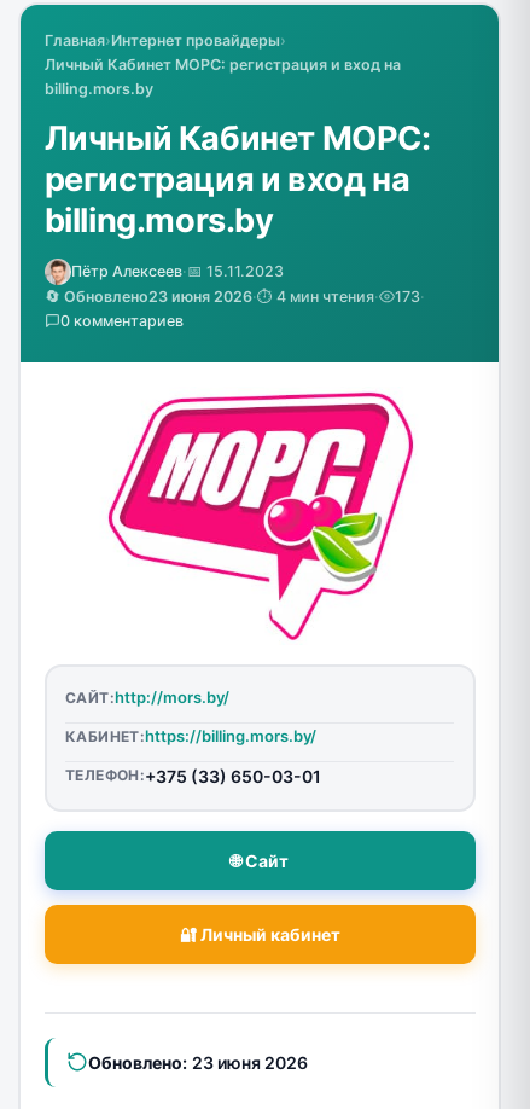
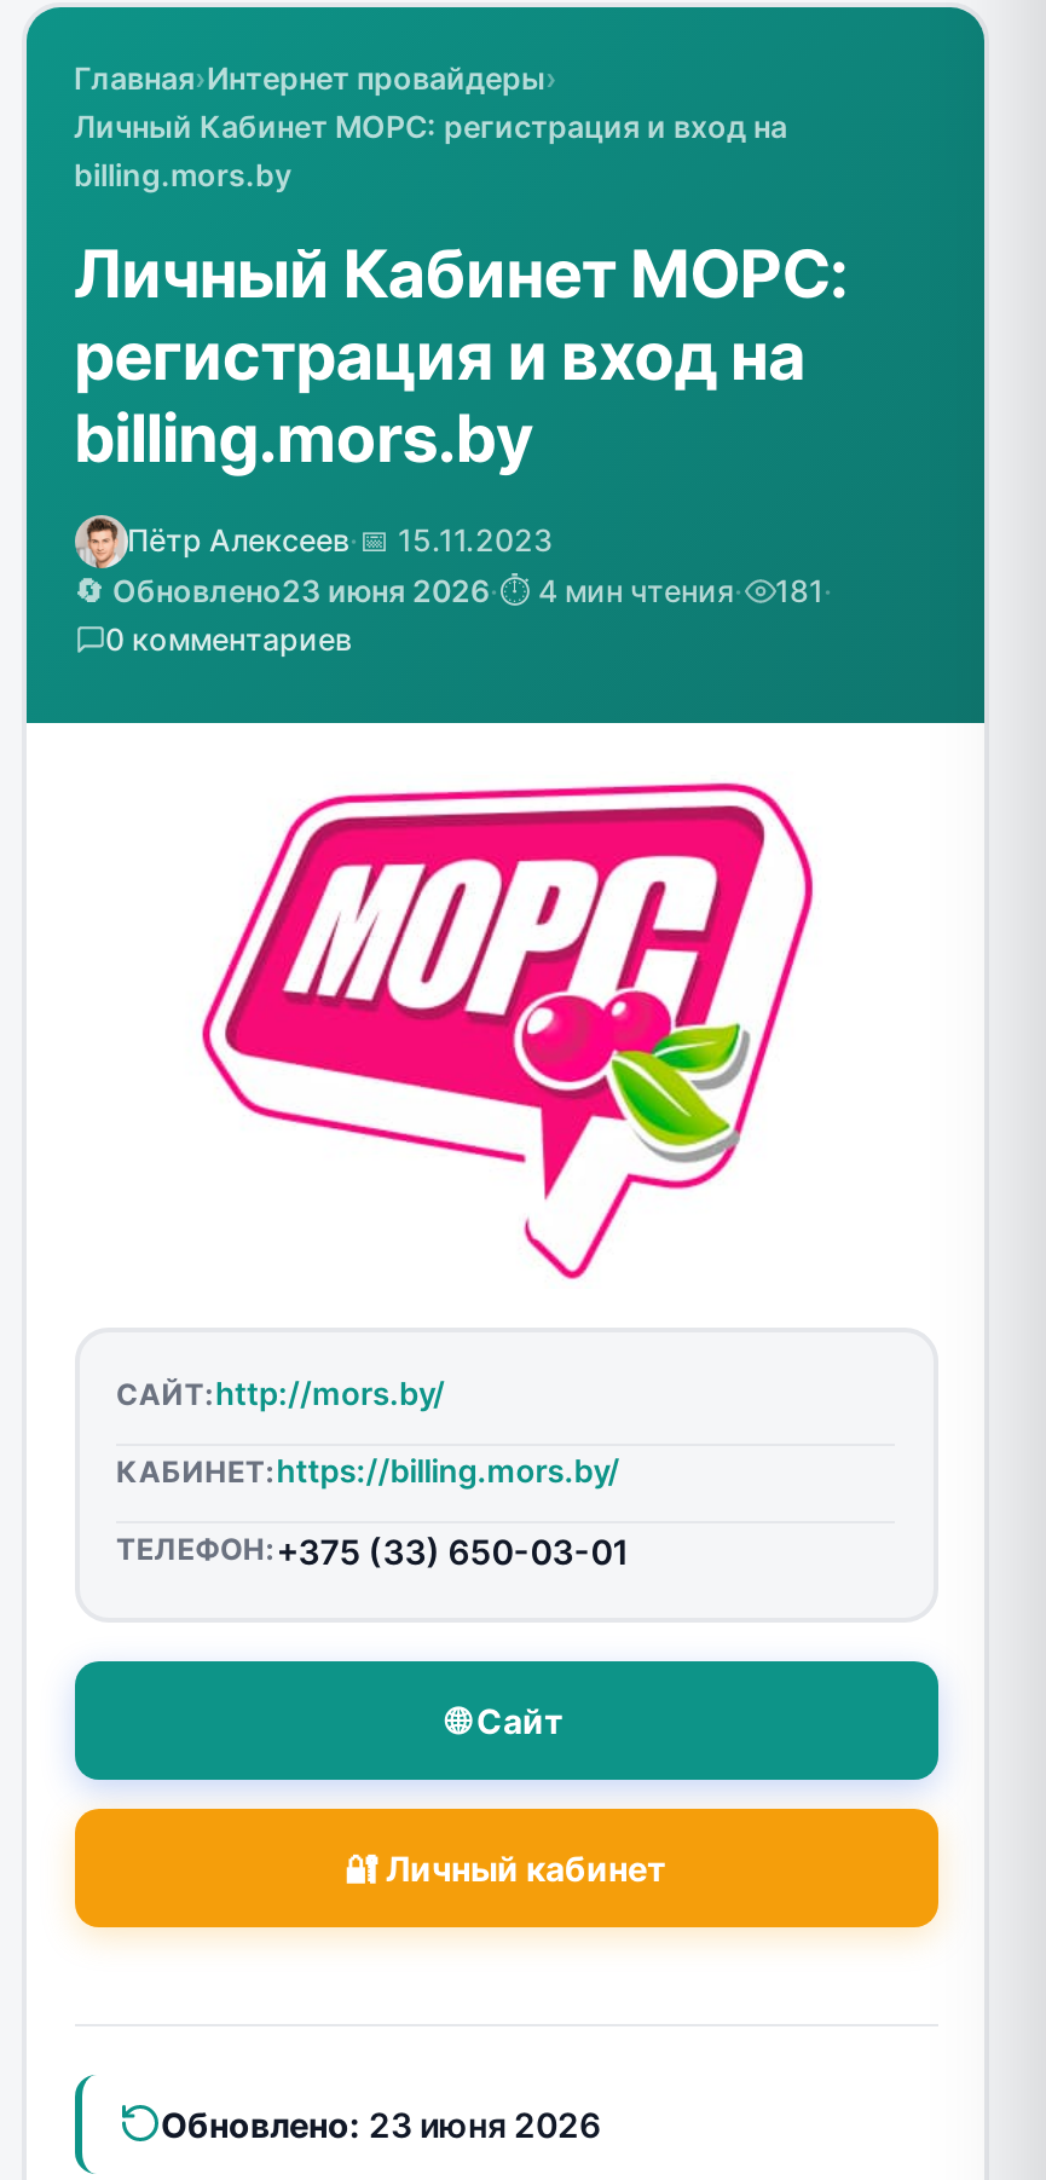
- 173·
+ 181·
